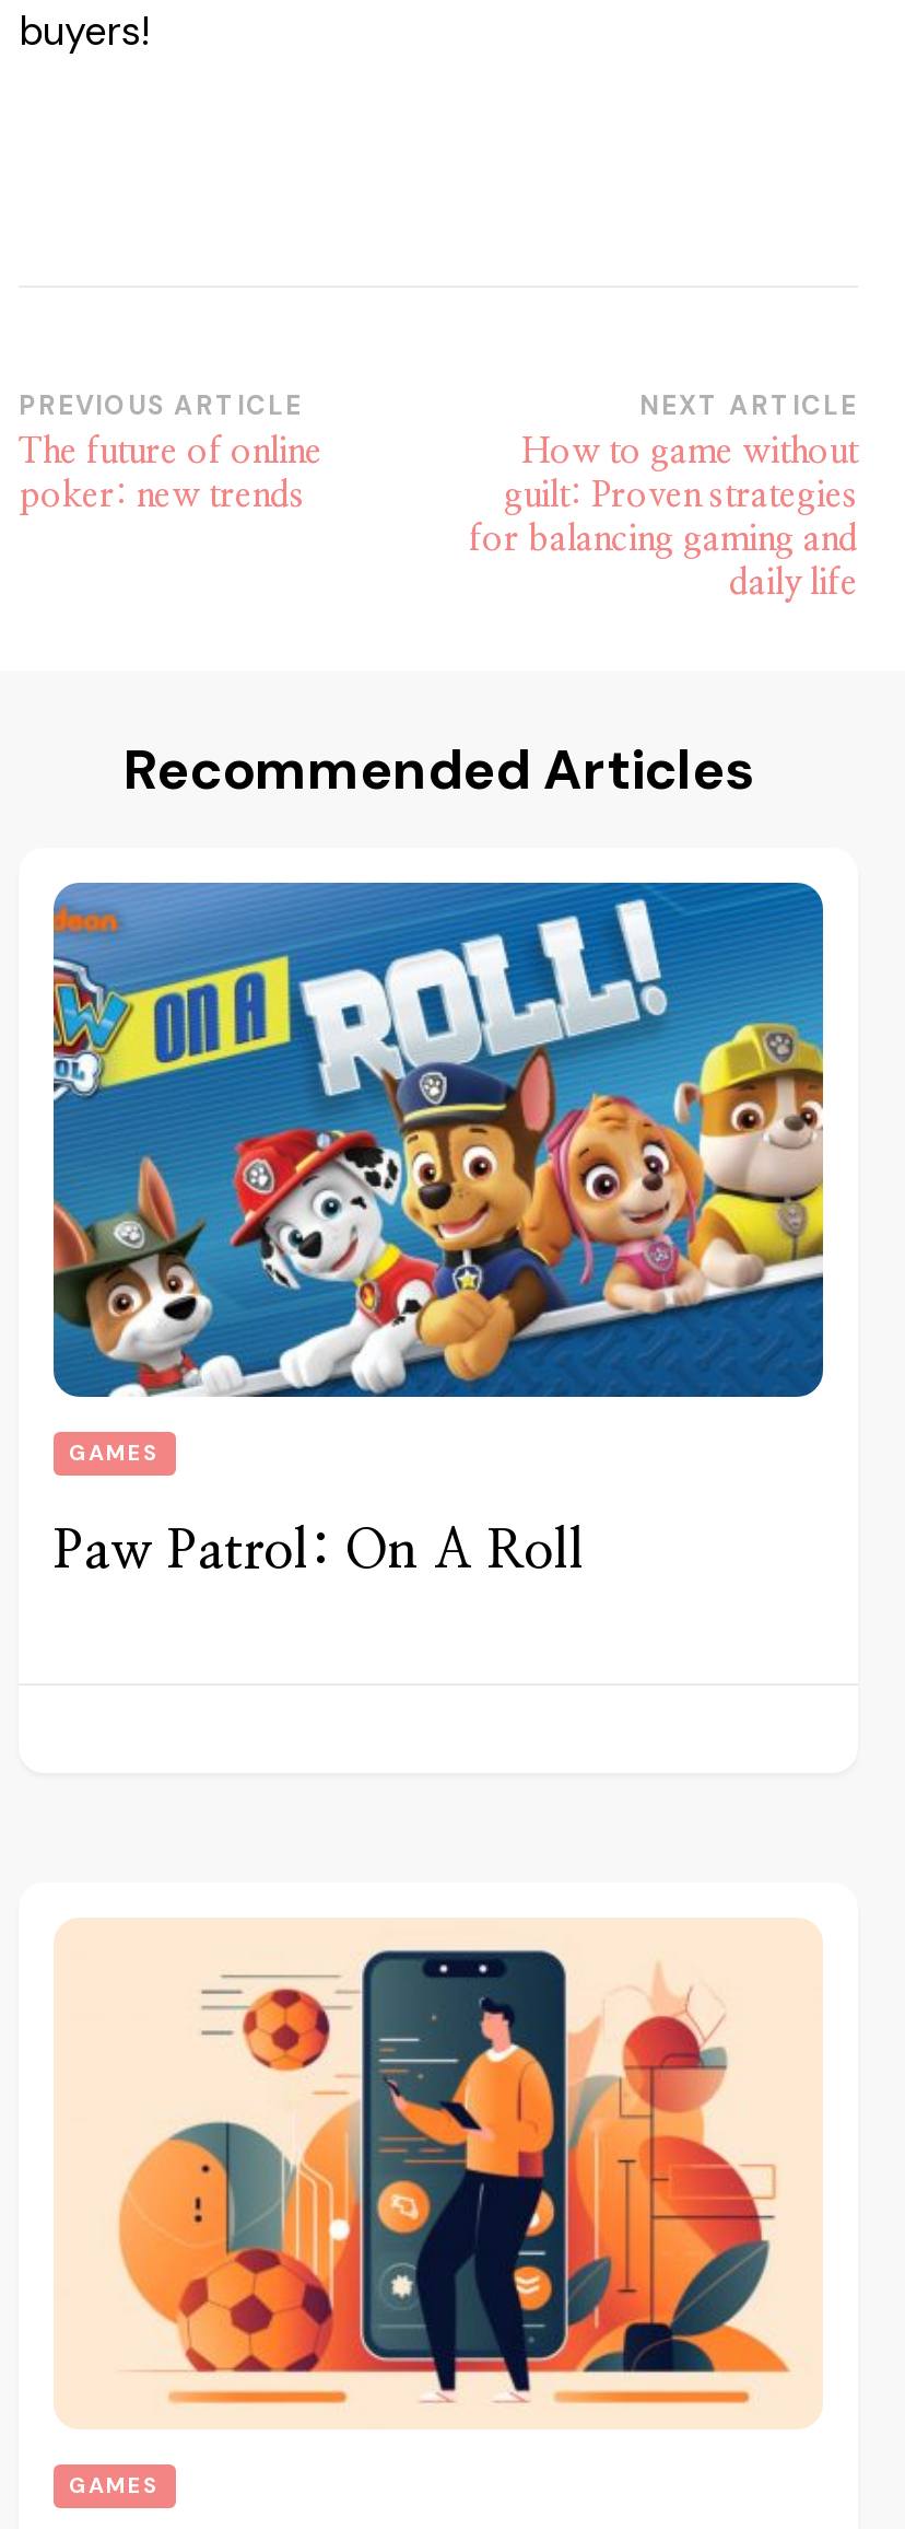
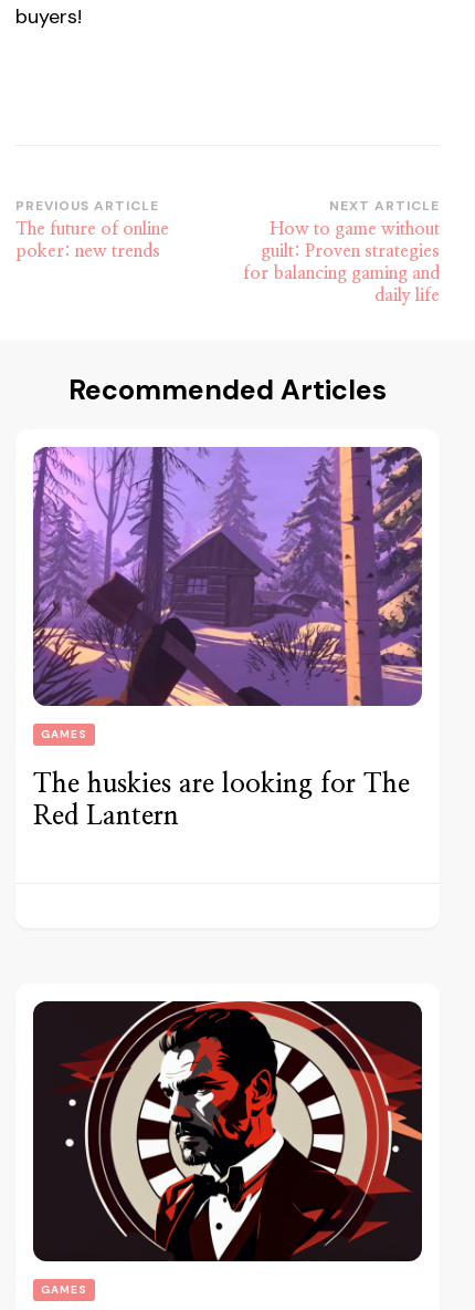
- [image]
+ [image]

- Paw Patrol: On A Roll
+ The huskies are looking for The
+ Red Lantern

- [image]
+ [image]
